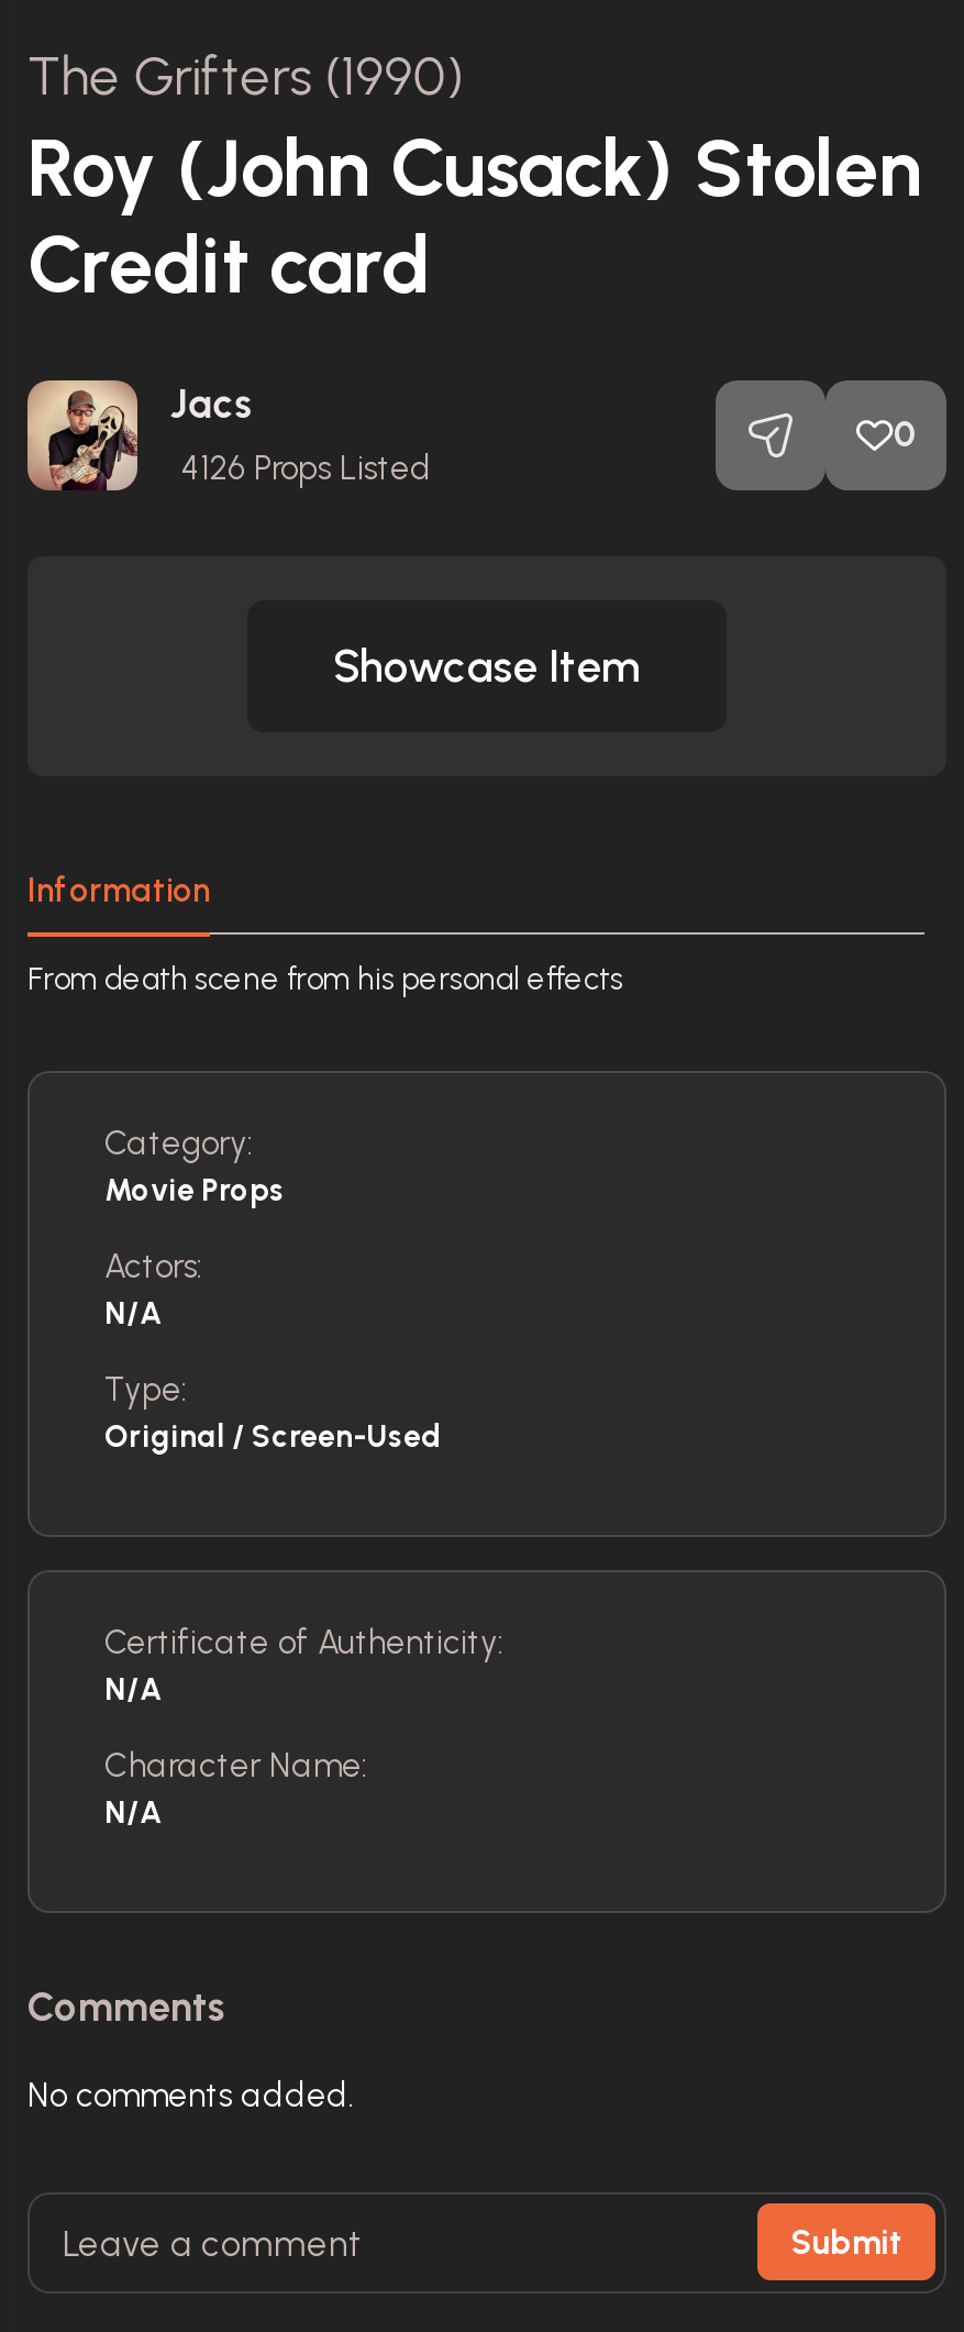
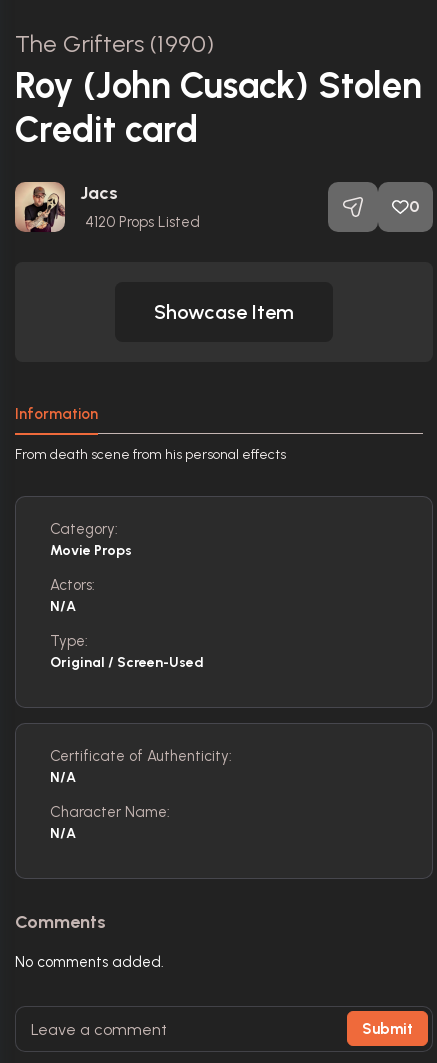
- 4126 Props Listed
+ 4120 Props Listed
